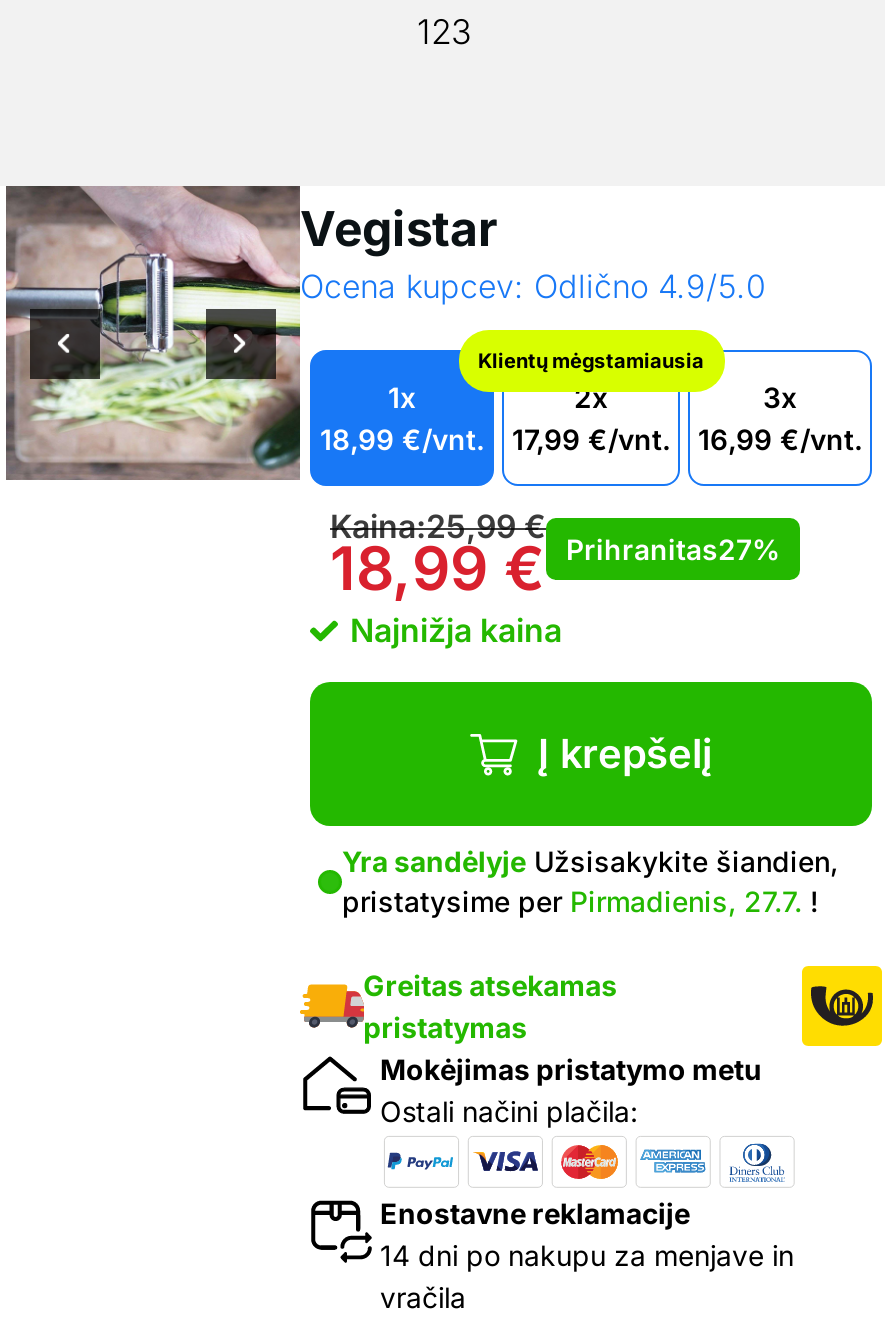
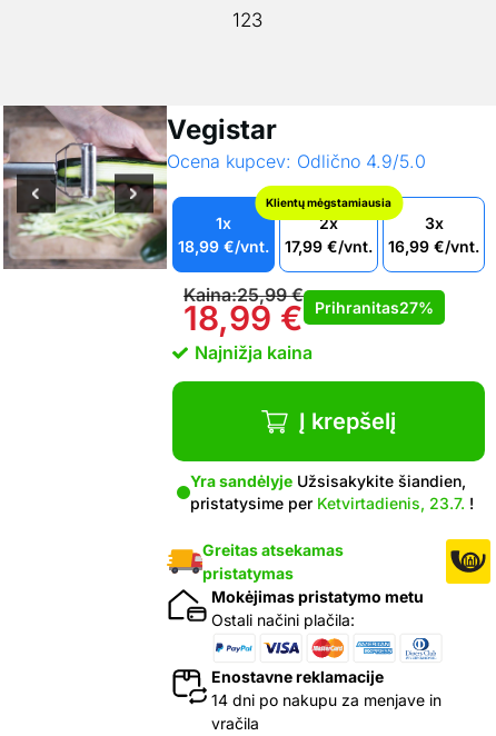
- pristatysime per Pirmadienis, 27.7.!
+ pristatysime per Ketvirtadienis, 23.7.!
